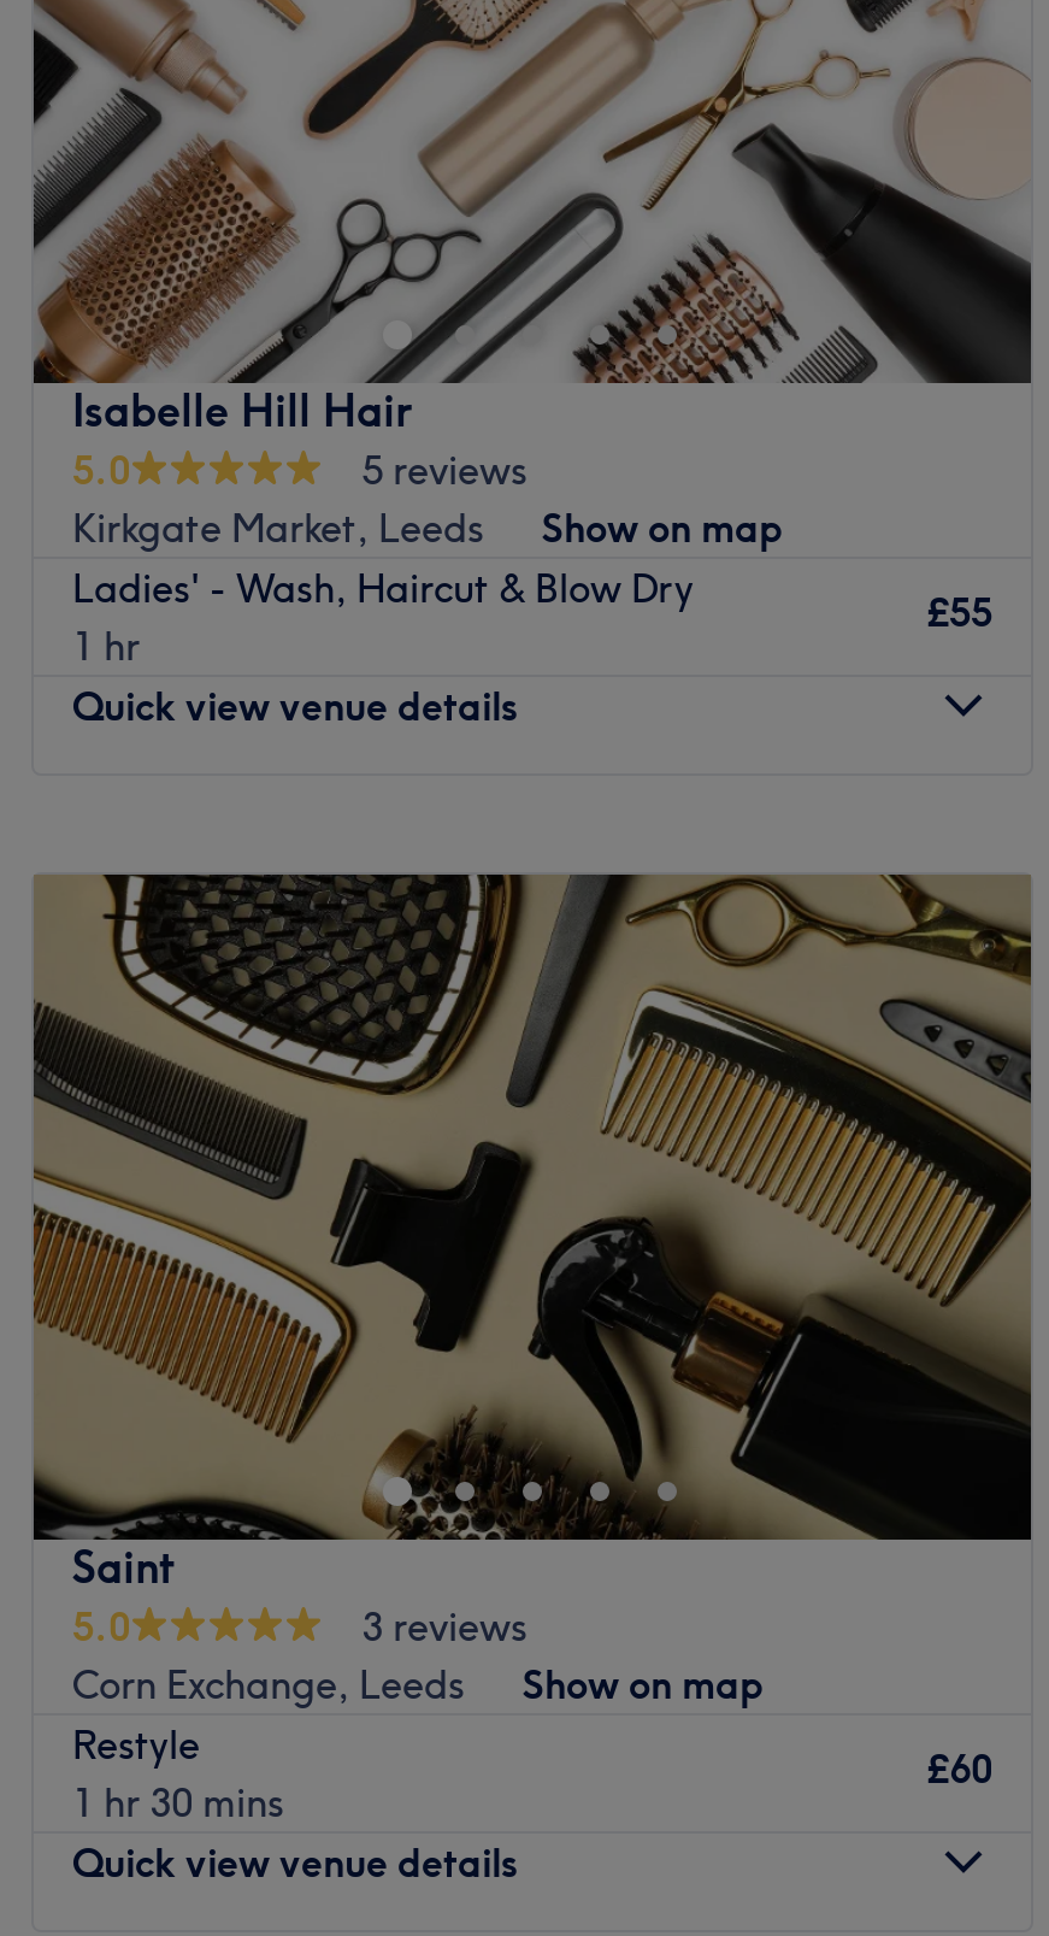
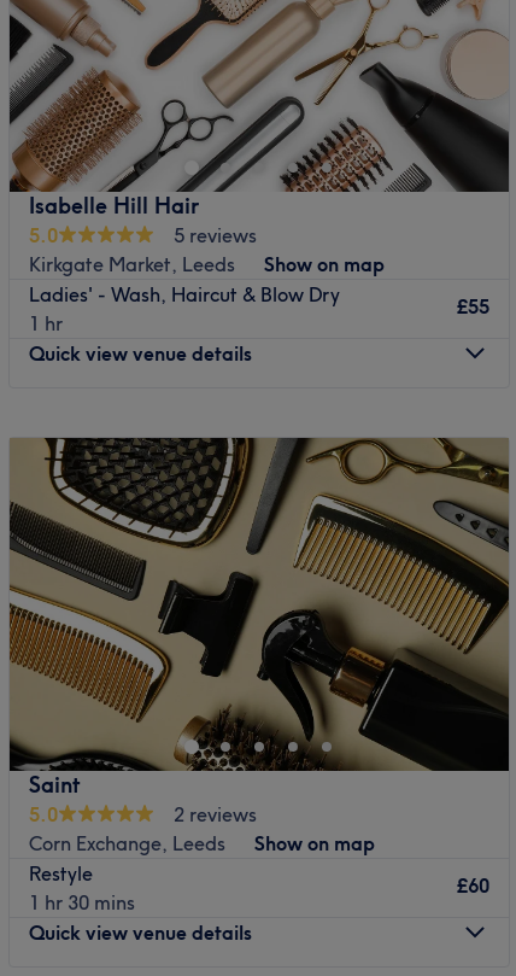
- 3 reviews
+ 2 reviews
